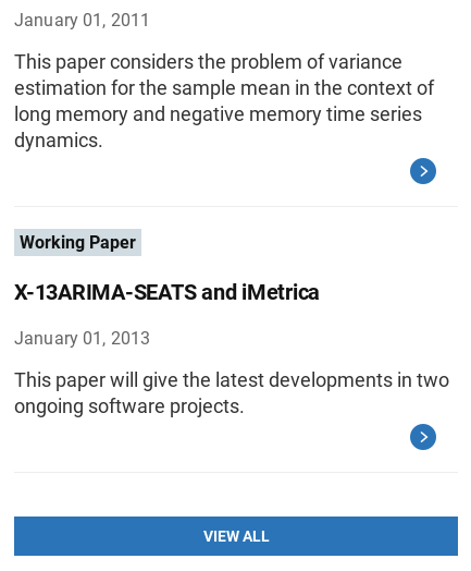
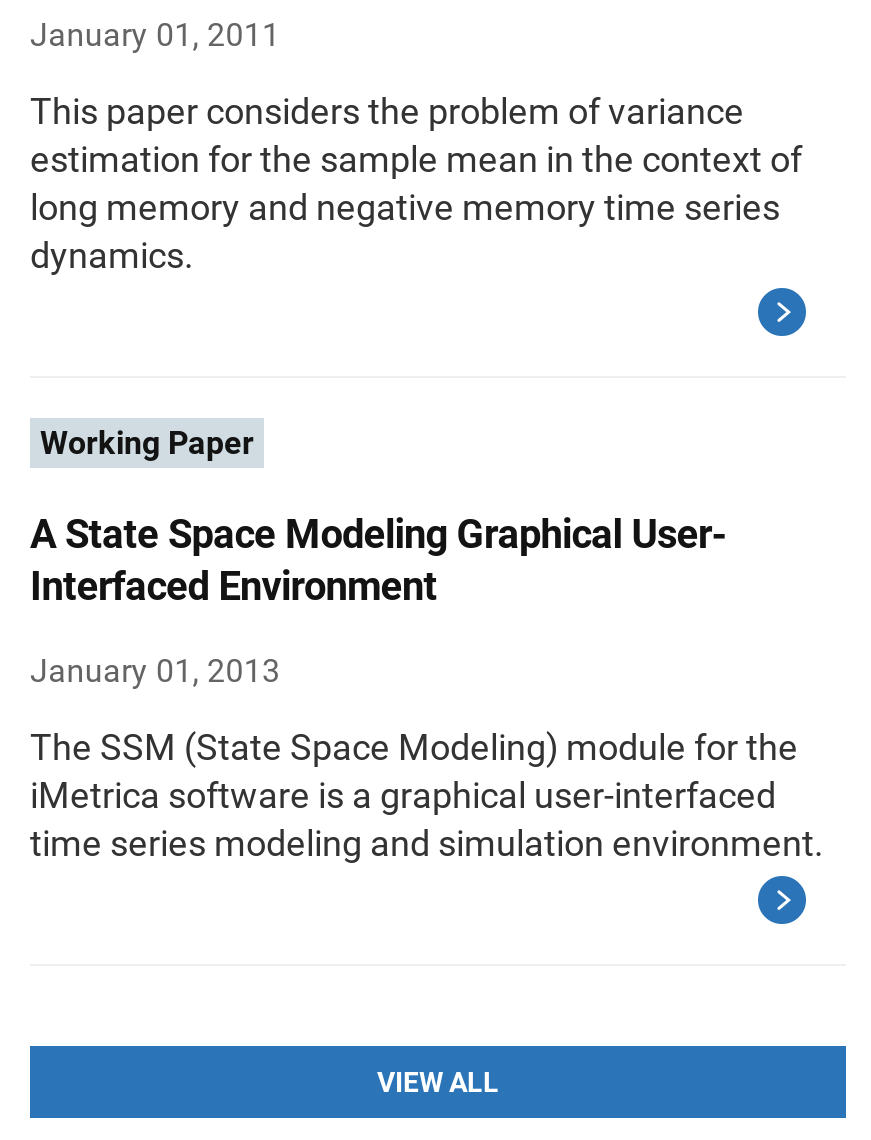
- X-13ARIMA-SEATS and iMetrica
+ A State Space Modeling Graphical User-
+ Interfaced Environment

- This paper will give the latest developments in two
- ongoing software projects.
+ The SSM (State Space Modeling) module for the
+ iMetrica software is a graphical user-interfaced
+ time series modeling and simulation environment.
